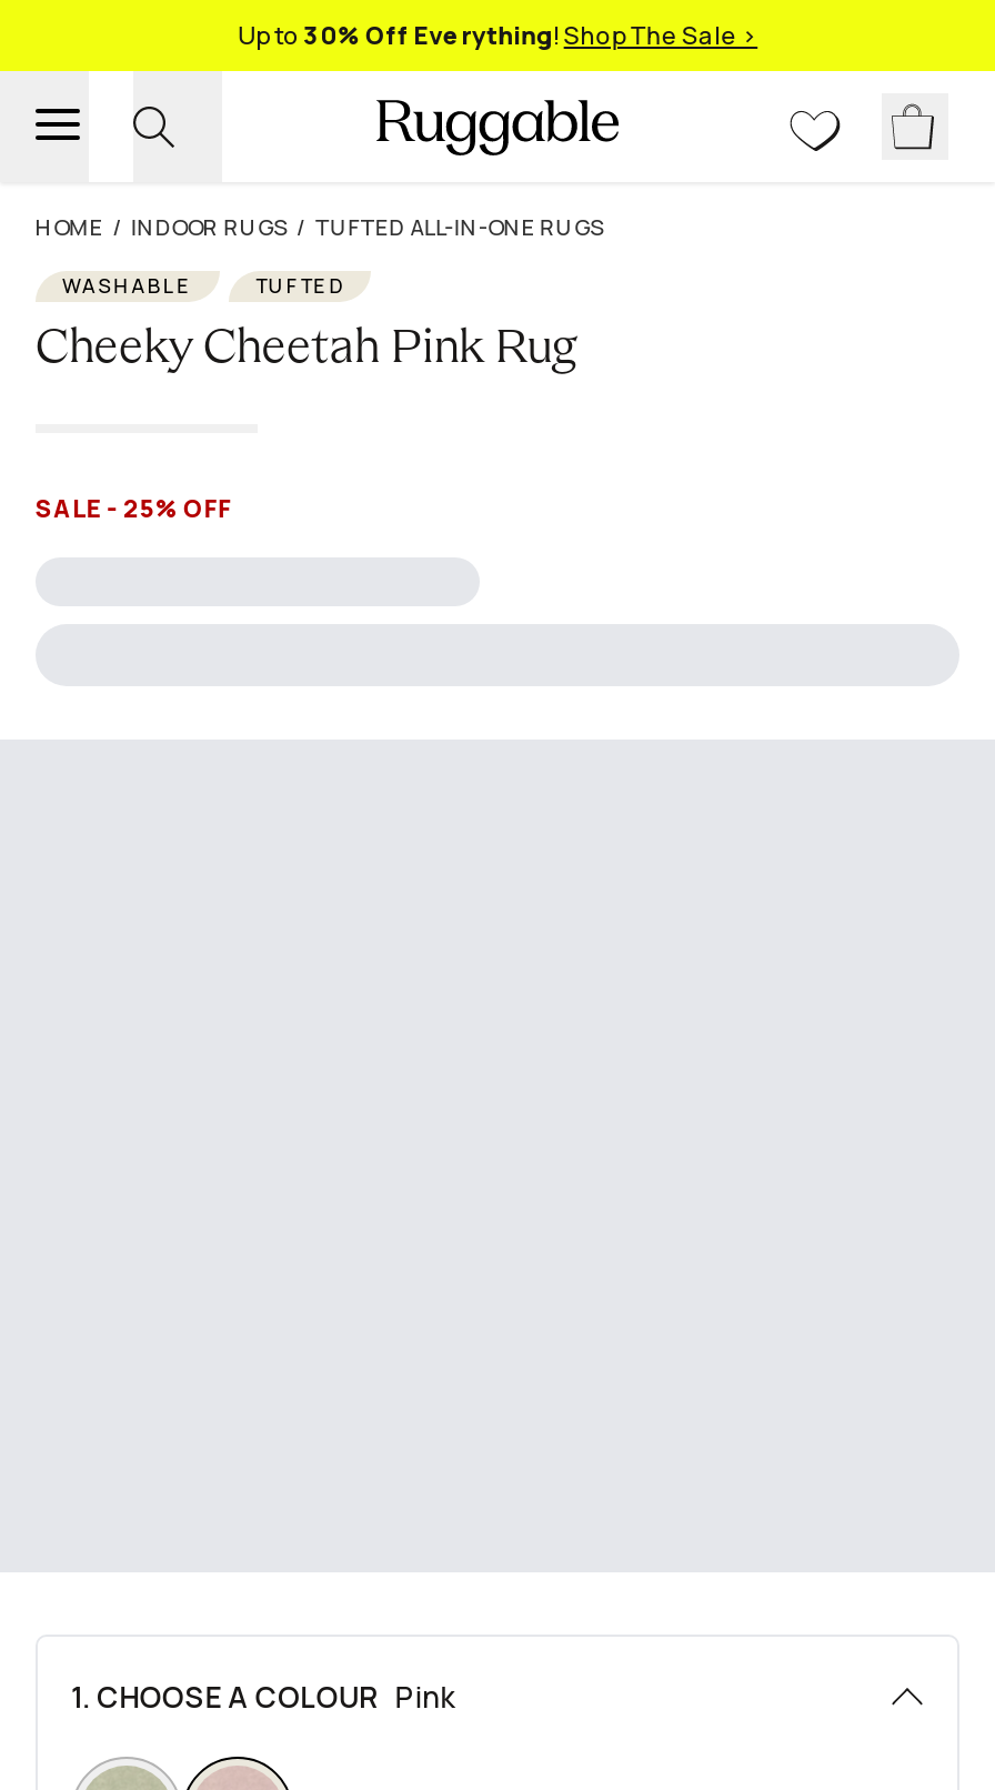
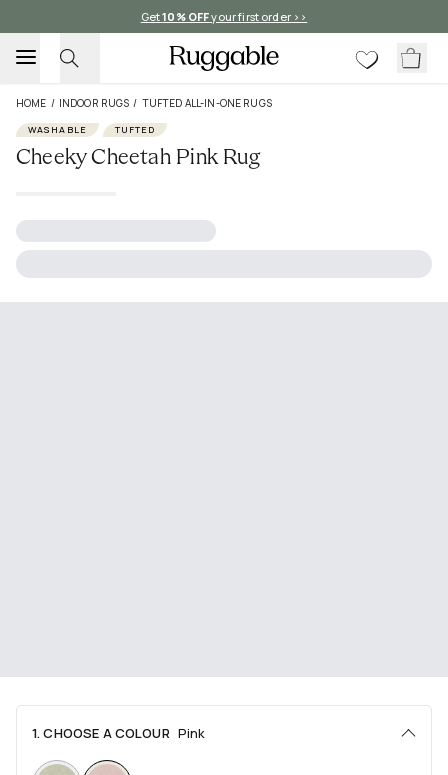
- Up to 30% Off Everything! Shop The Sale >
+ Get 10% OFF your first order >>

- SALE - 25% OFF
